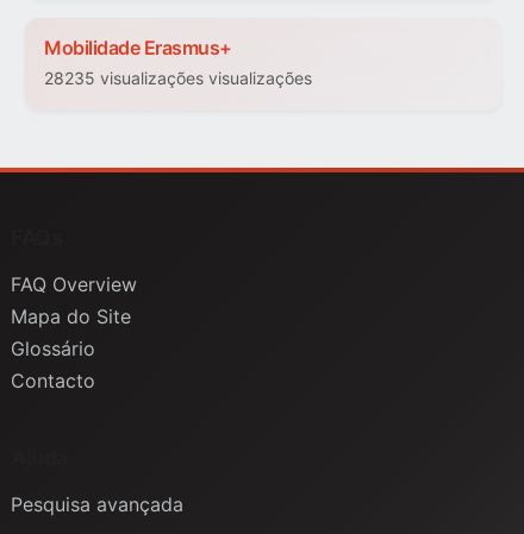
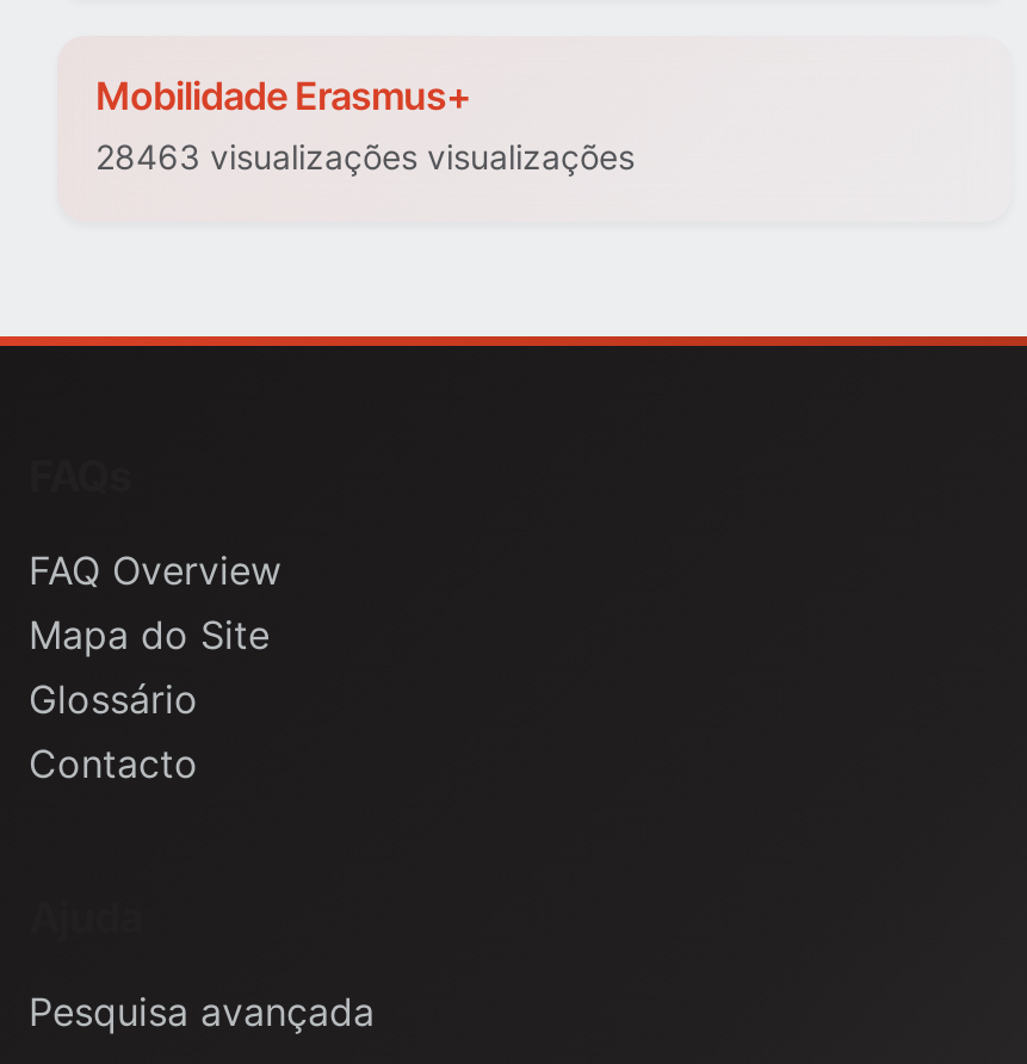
- 28235 visualizações visualizações
+ 28463 visualizações visualizações
